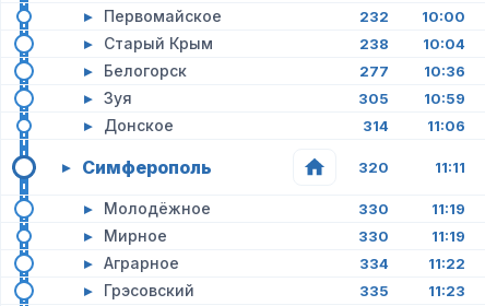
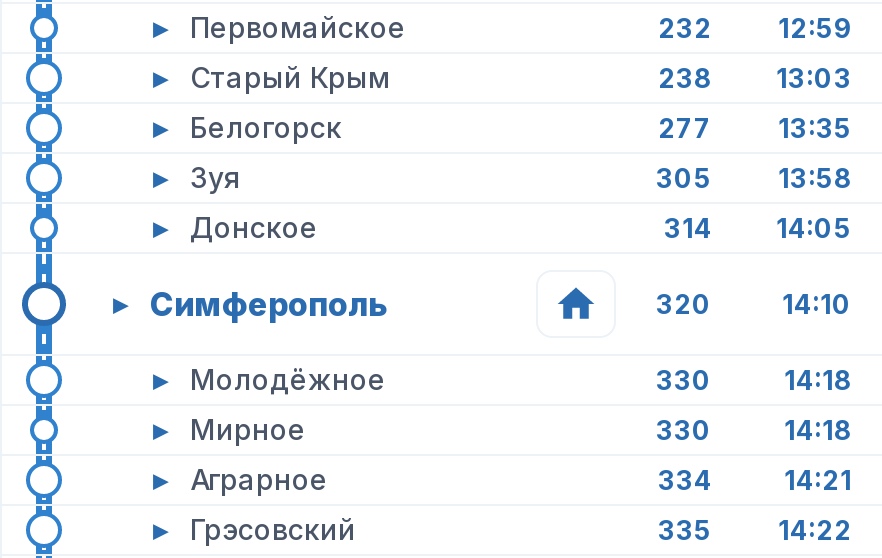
- 10:00
+ 12:59

- 238 10:04
+ 238 13:03

- 10:36
+ 13:35

- 10:59
+ 13:58

- 11:06
+ 14:05

- 11:11
+ 14:10

- 11:19
+ 14:18

- 11:19
+ 14:18

- 11:22
+ 14:21

- 11:23
+ 14:22
